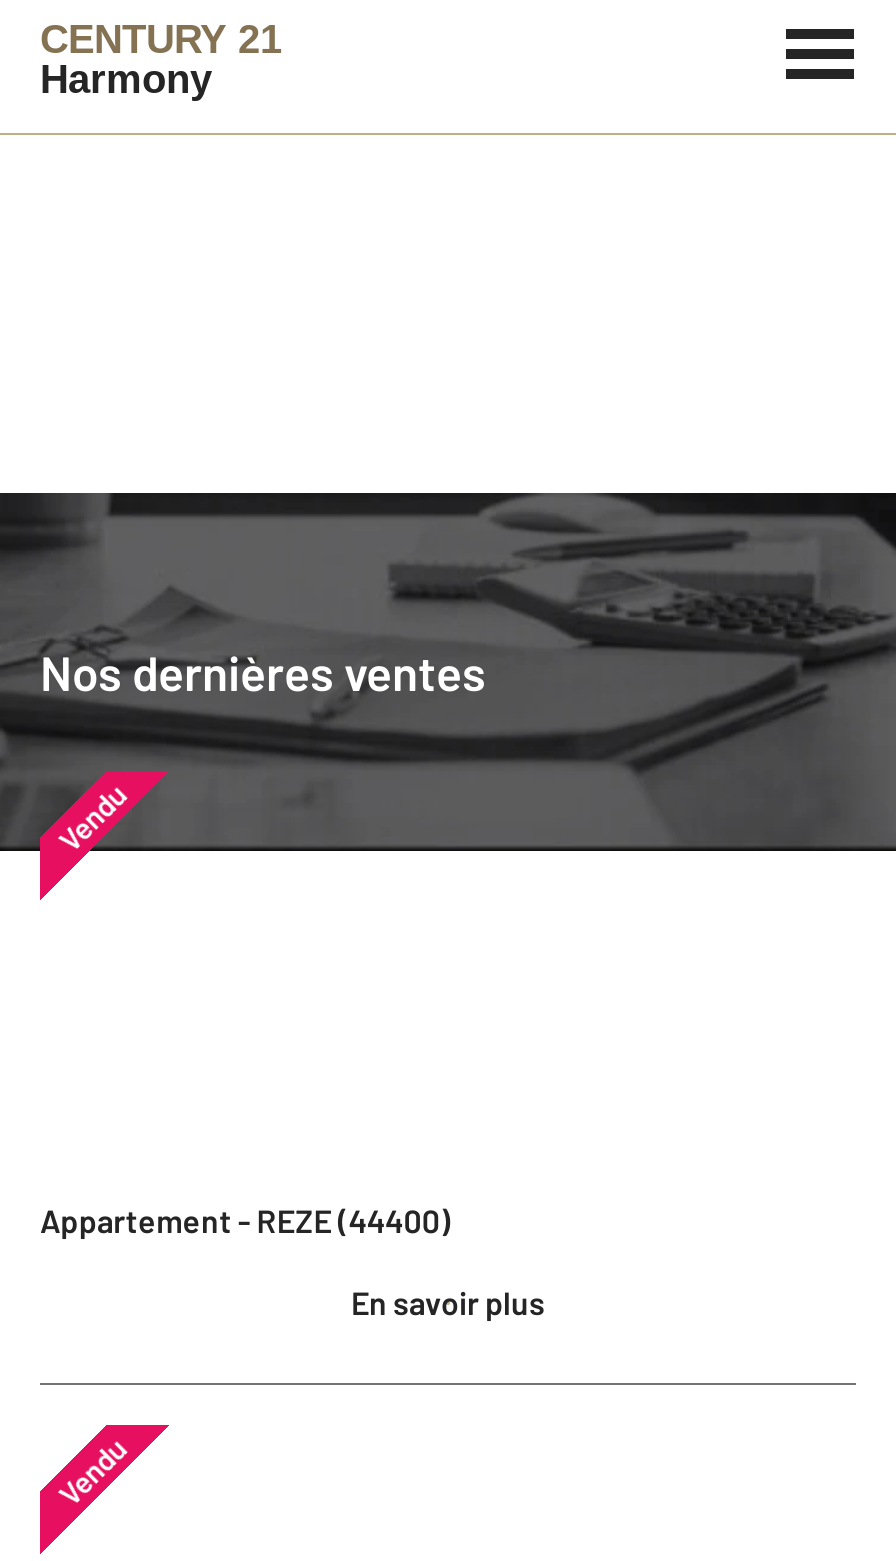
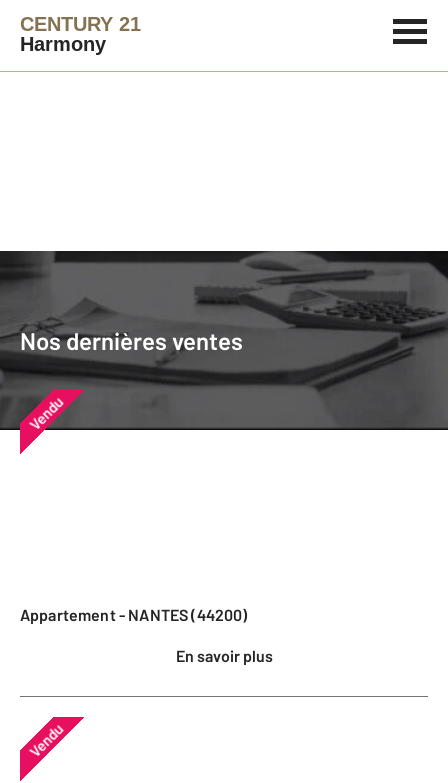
- Appartement - REZE (44400)
+ Appartement - NANTES (44200)
